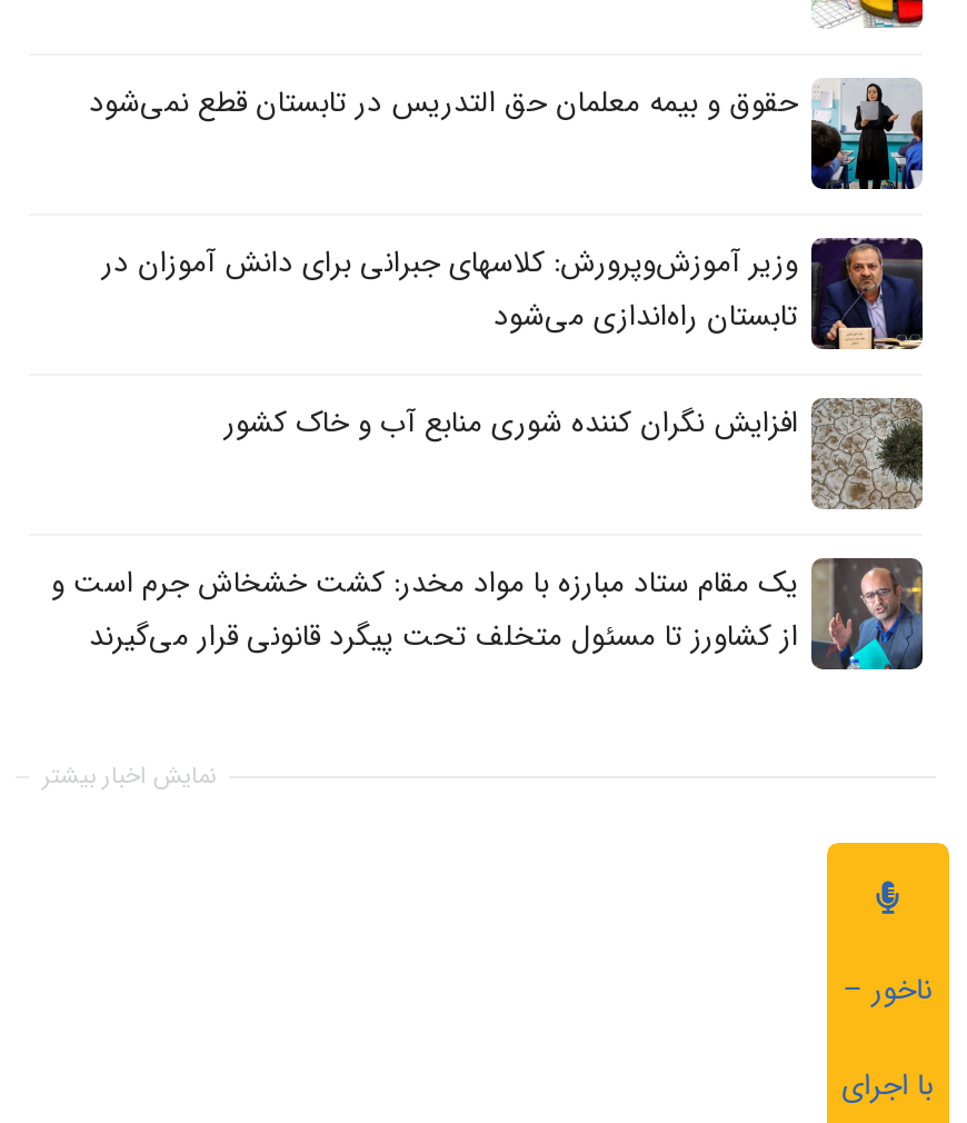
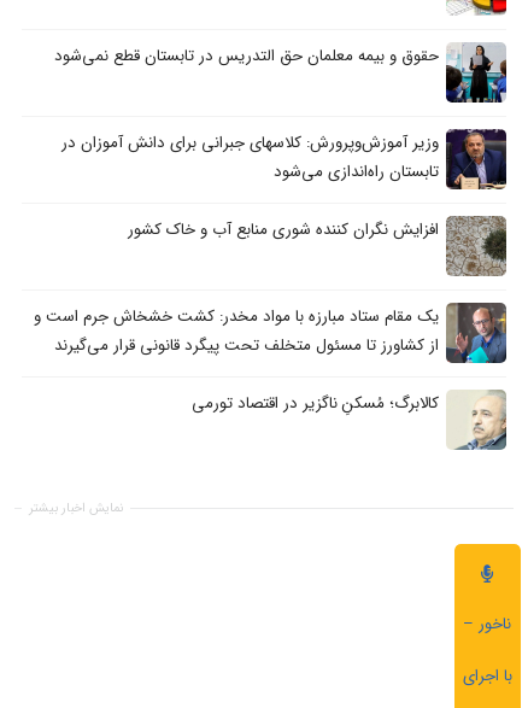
+ [image]
+ کالابرگ؛ مُسکنِ ناگزیر در اقتصاد تورمی
